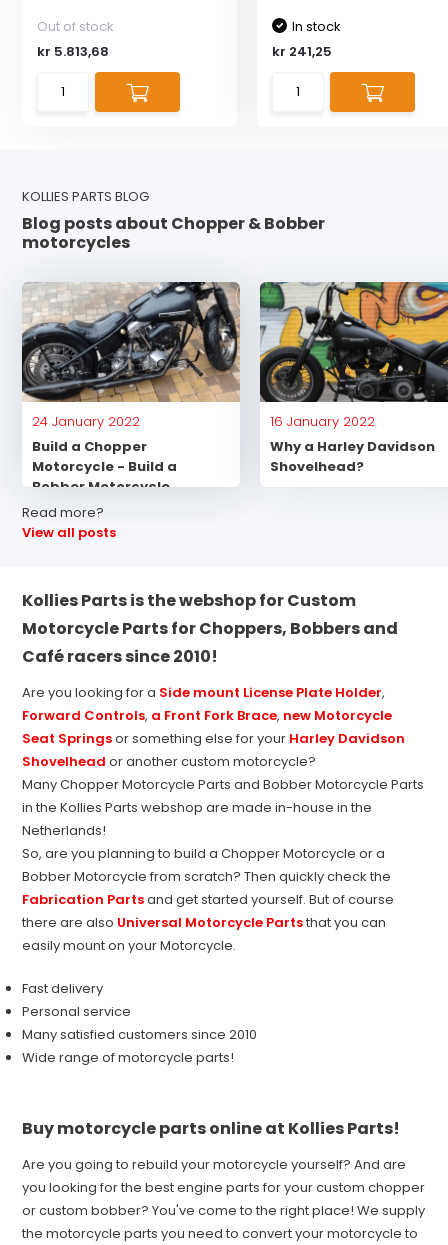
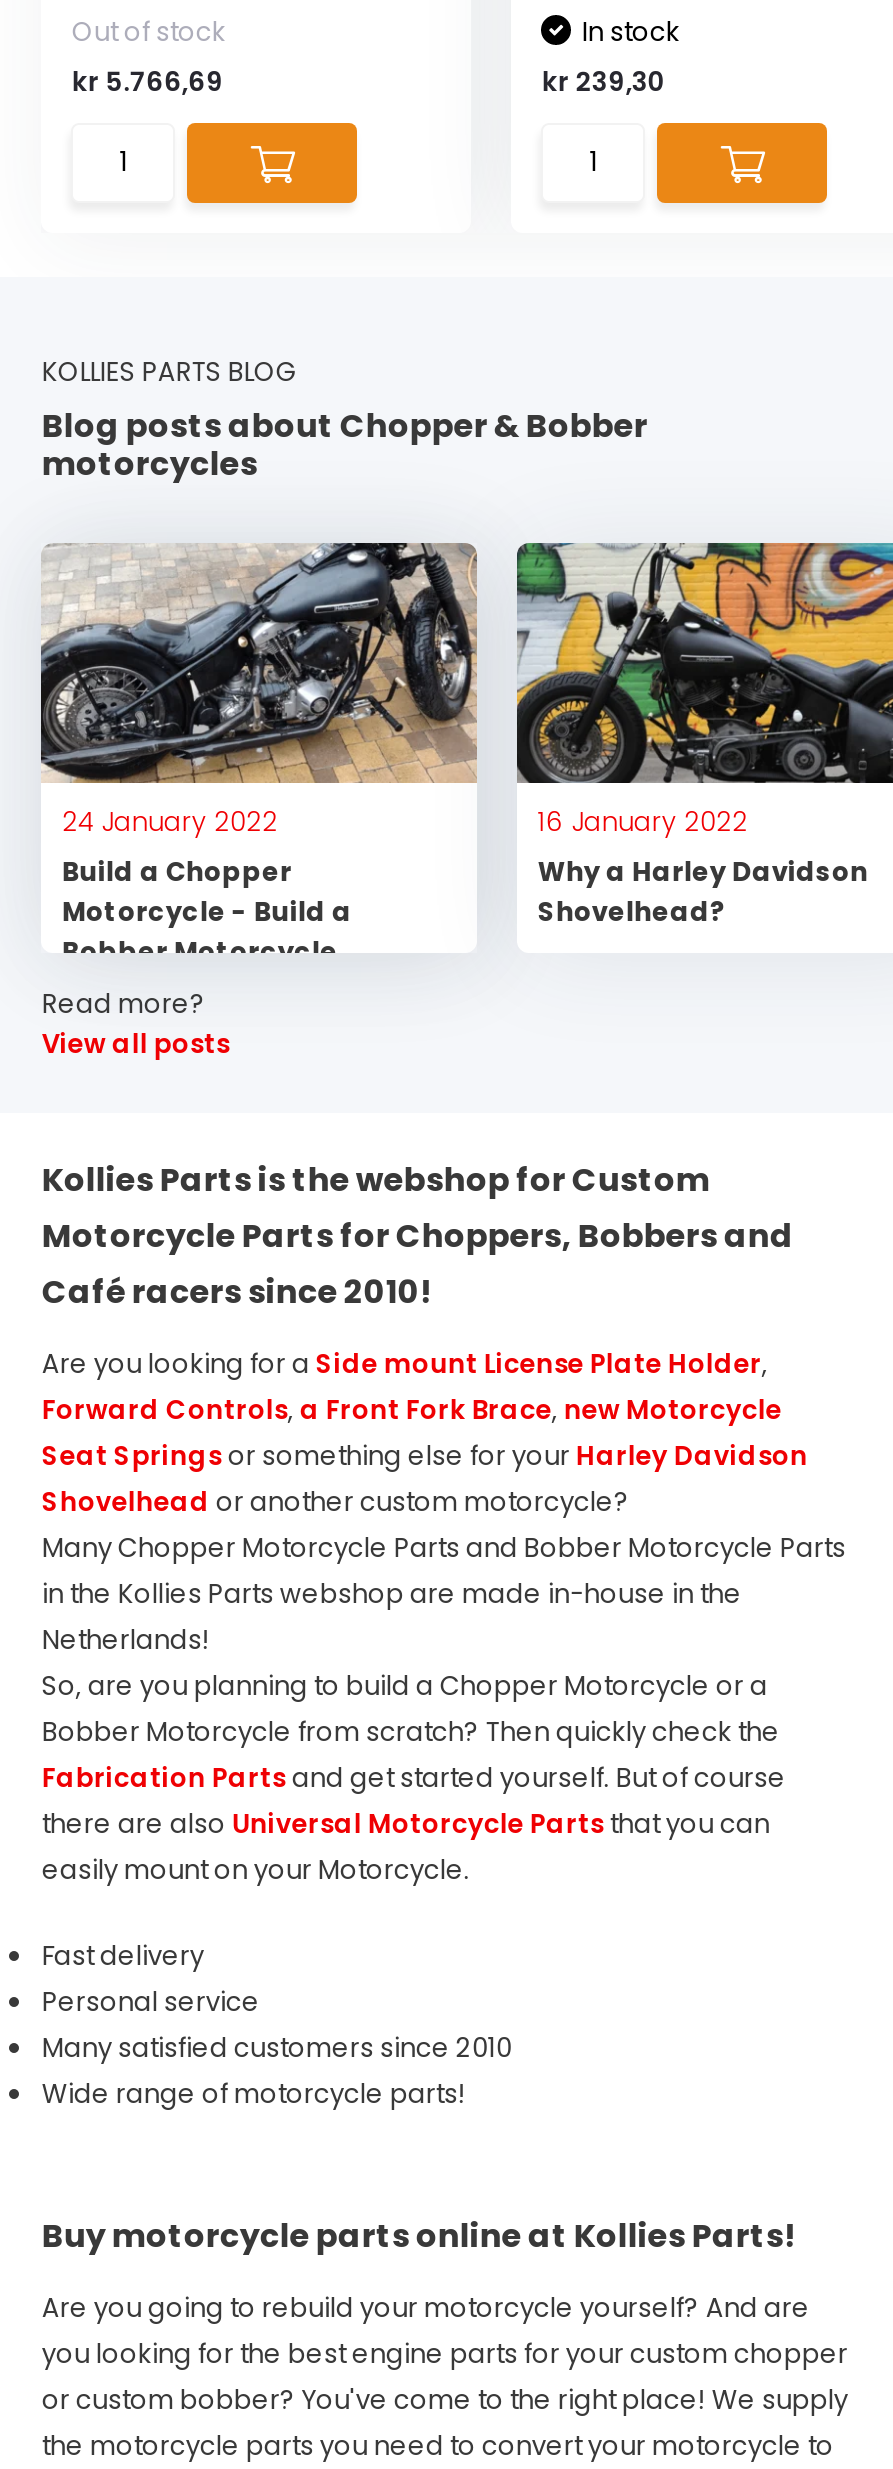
- kr 5.813,68
+ kr 5.766,69

- kr 241,25
+ kr 239,30
